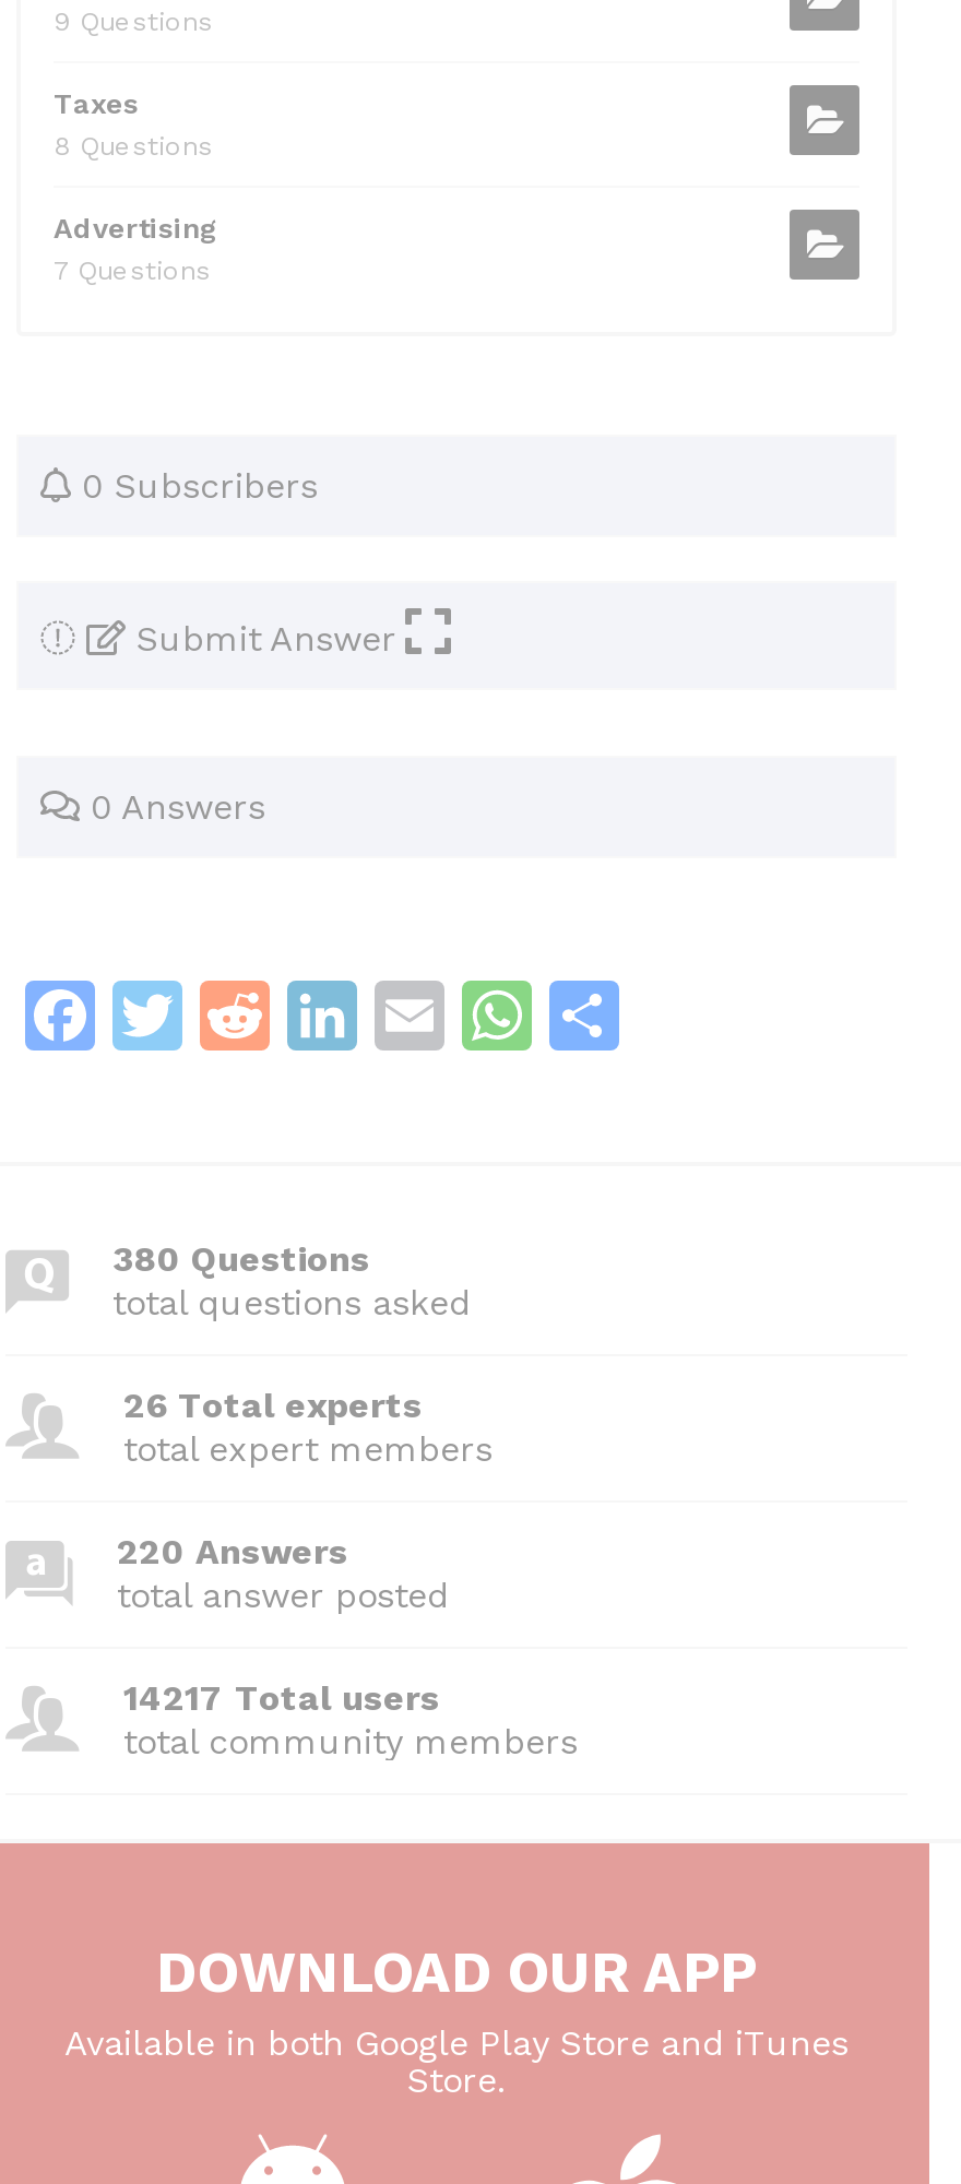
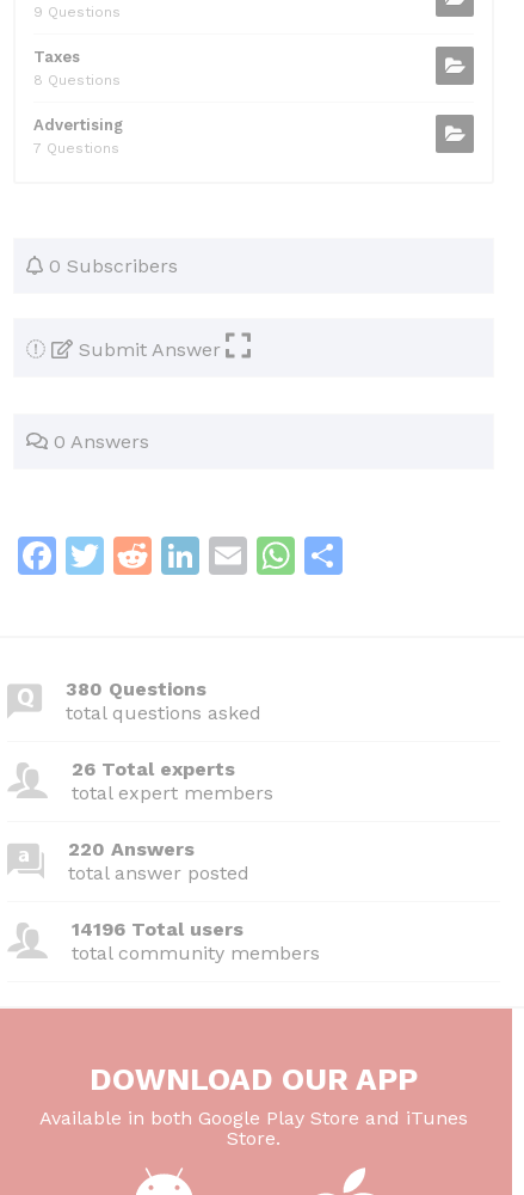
- 14217 Total users
+ 14196 Total users
